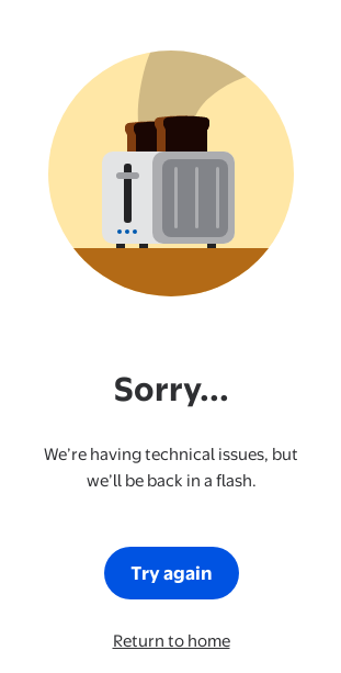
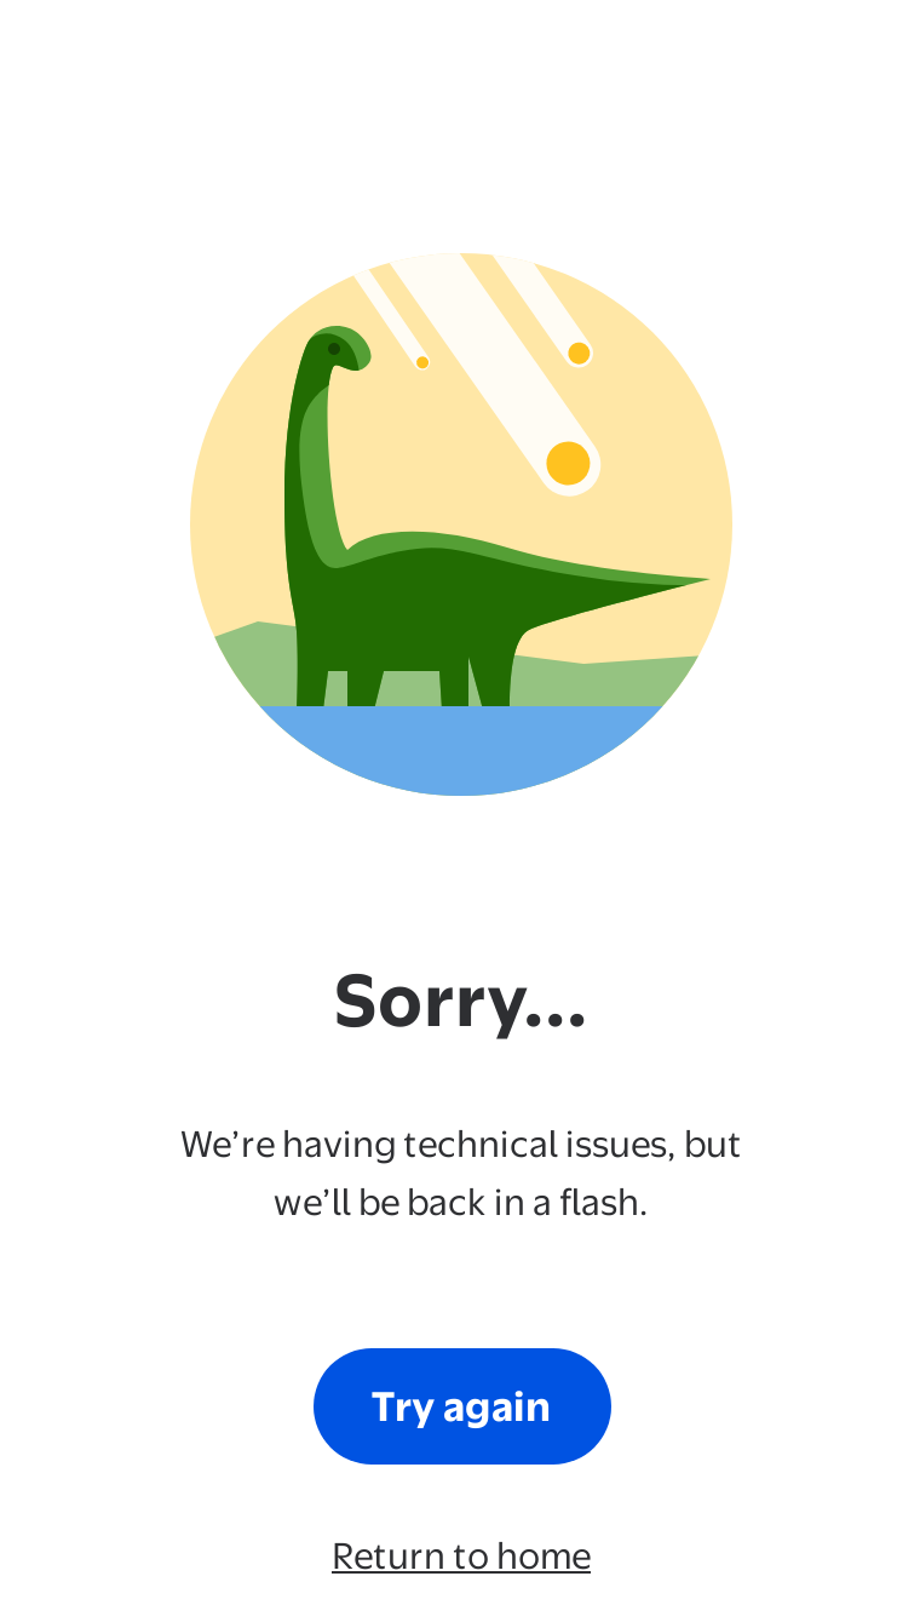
- [image]
+ [image]
